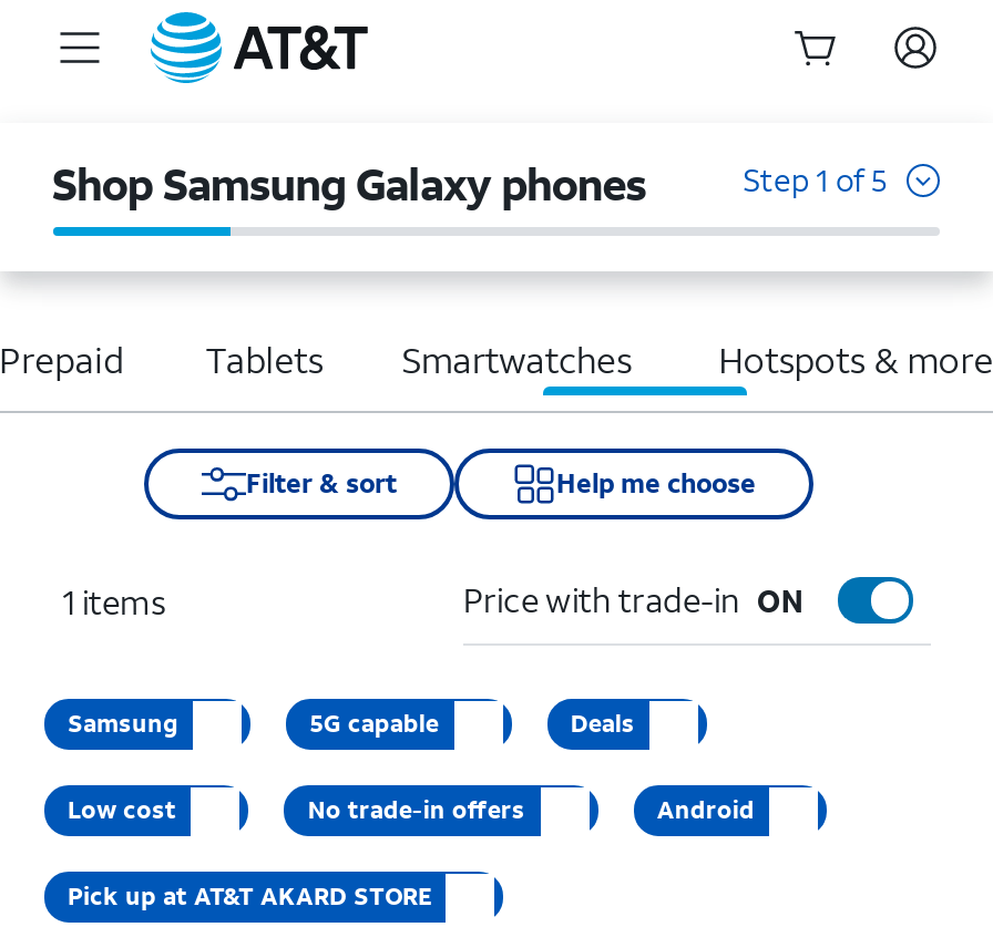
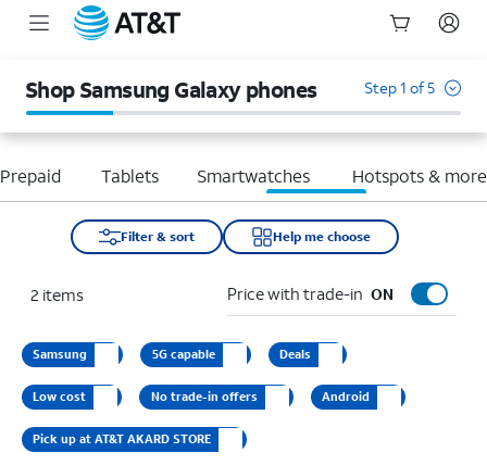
- 1 items
+ 2 items
